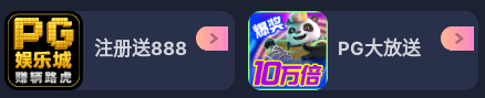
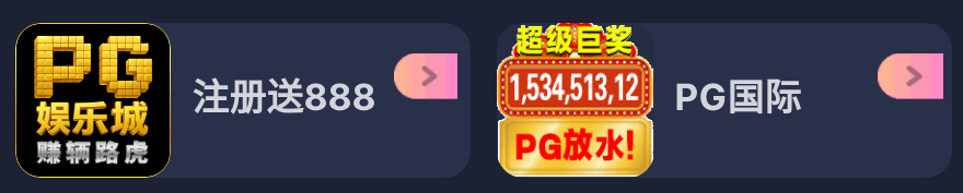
- [image]
- PG大放送
+ [image]
+ PG国际
